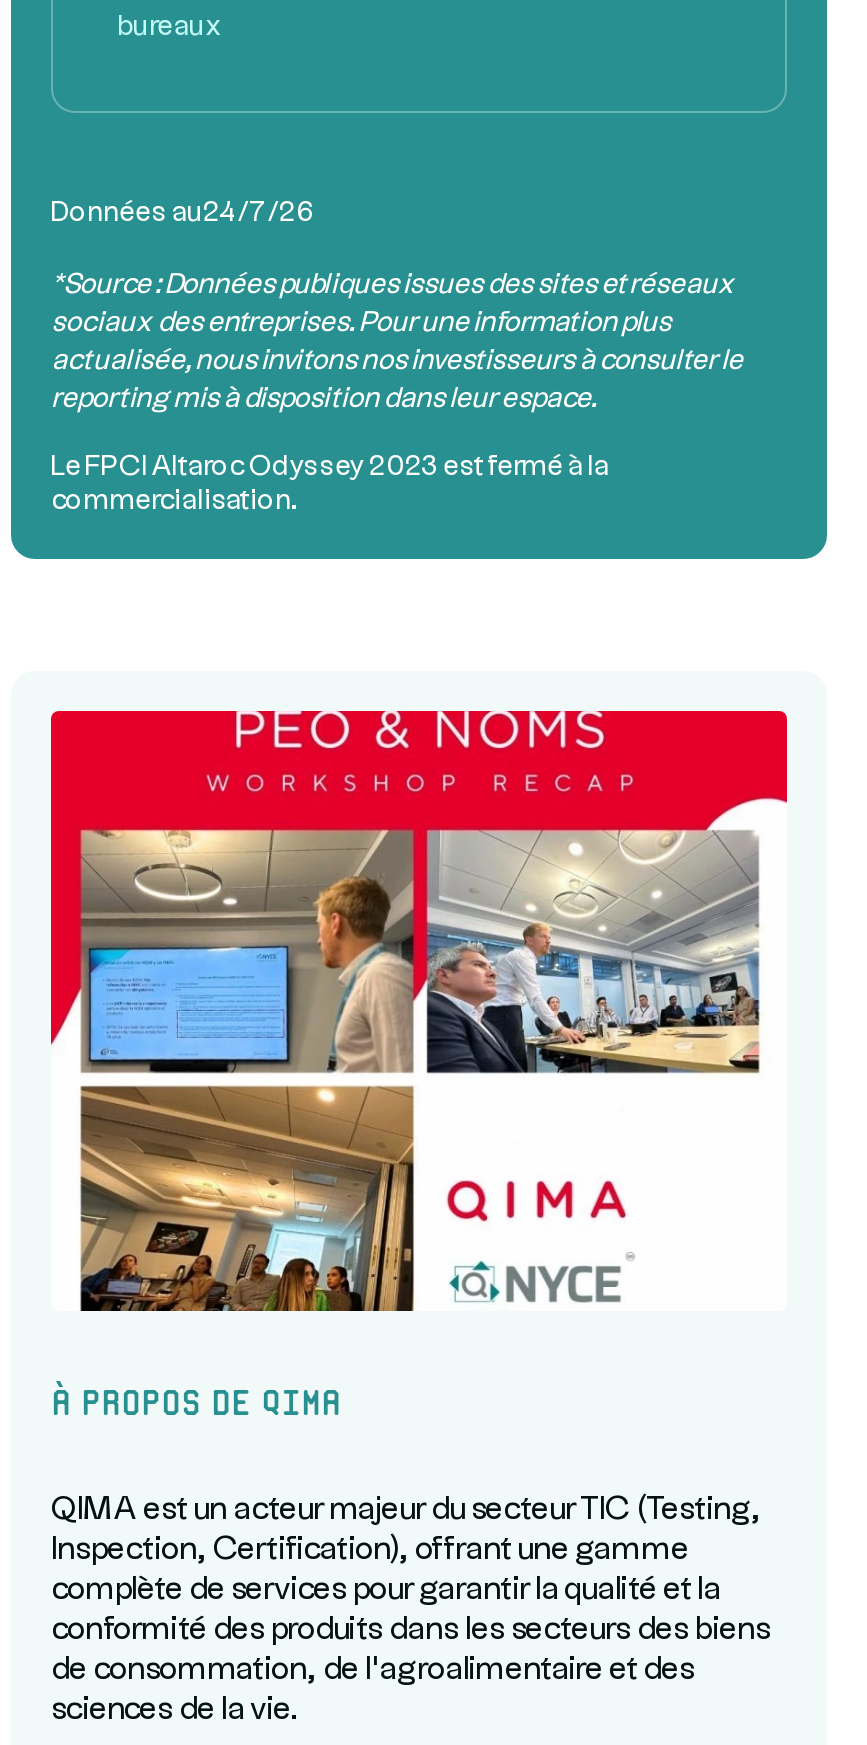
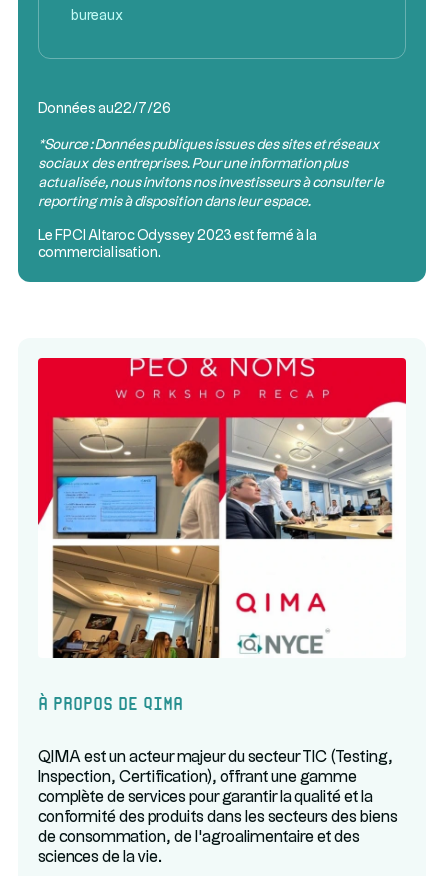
- Données au24/7/26
+ Données au22/7/26
